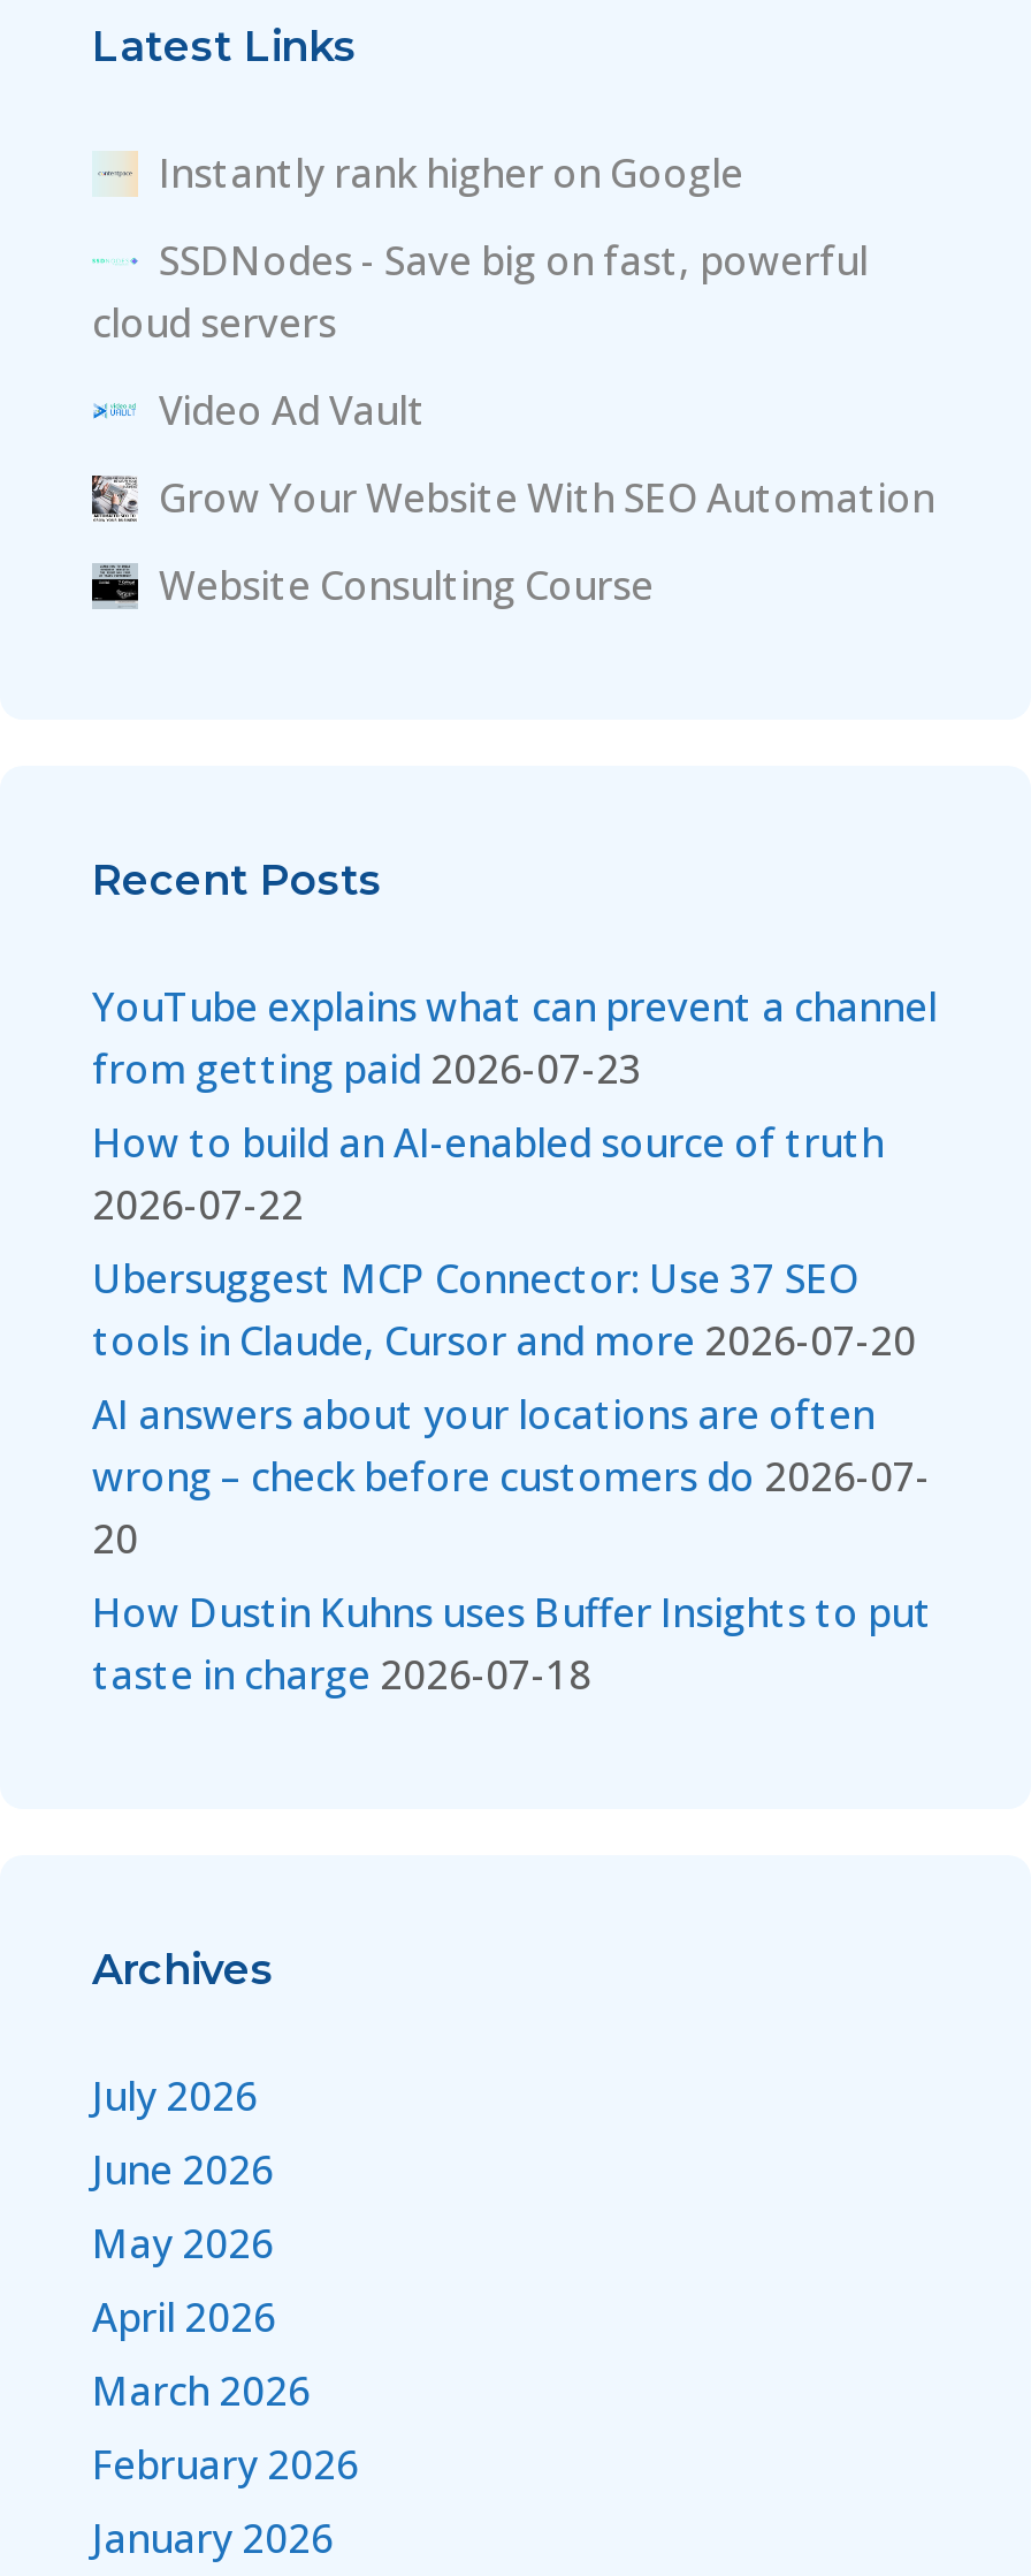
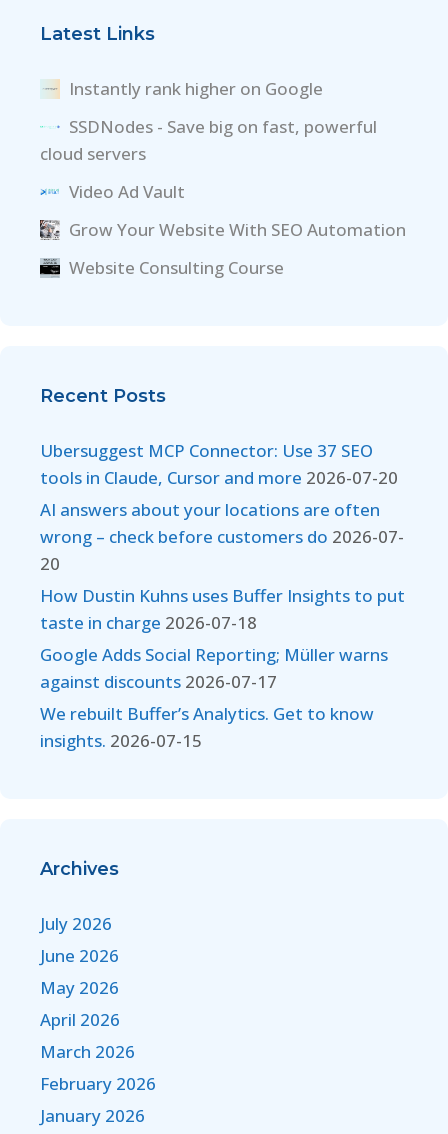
- YouTube explains what can prevent a channel
- from getting paid 2026-07-23
- How to build an AI-enabled source of truth
- 2026-07-22

moved up: Ubersuggest MCP Connector: Use 37 SEO | tools in Claude, Cursor and more 2026-07-20 | AI answers about your locations are often | wrong – check before customers do 2026-07- | 20 | How Dustin Kuhns uses Buffer Insights to put | taste in charge 2026-07-18

+ Google Adds Social Reporting; Müller warns
+ against discounts 2026-07-17
+ We rebuilt Buffer’s Analytics. Get to know
+ insights. 2026-07-15
